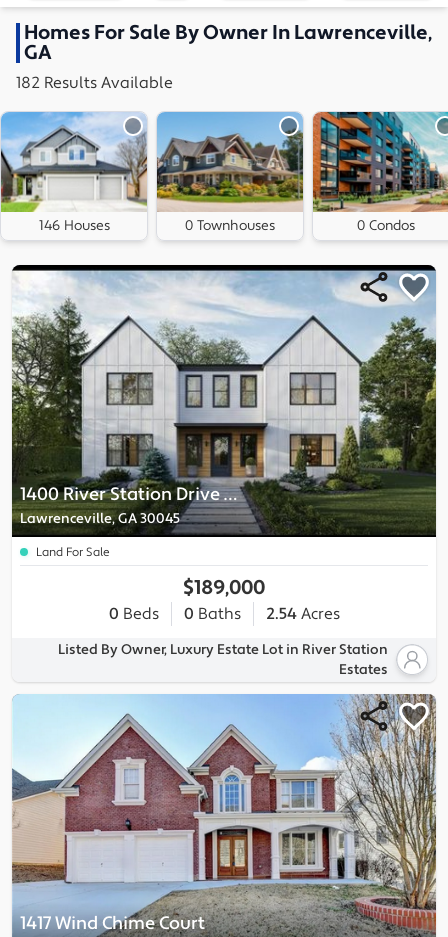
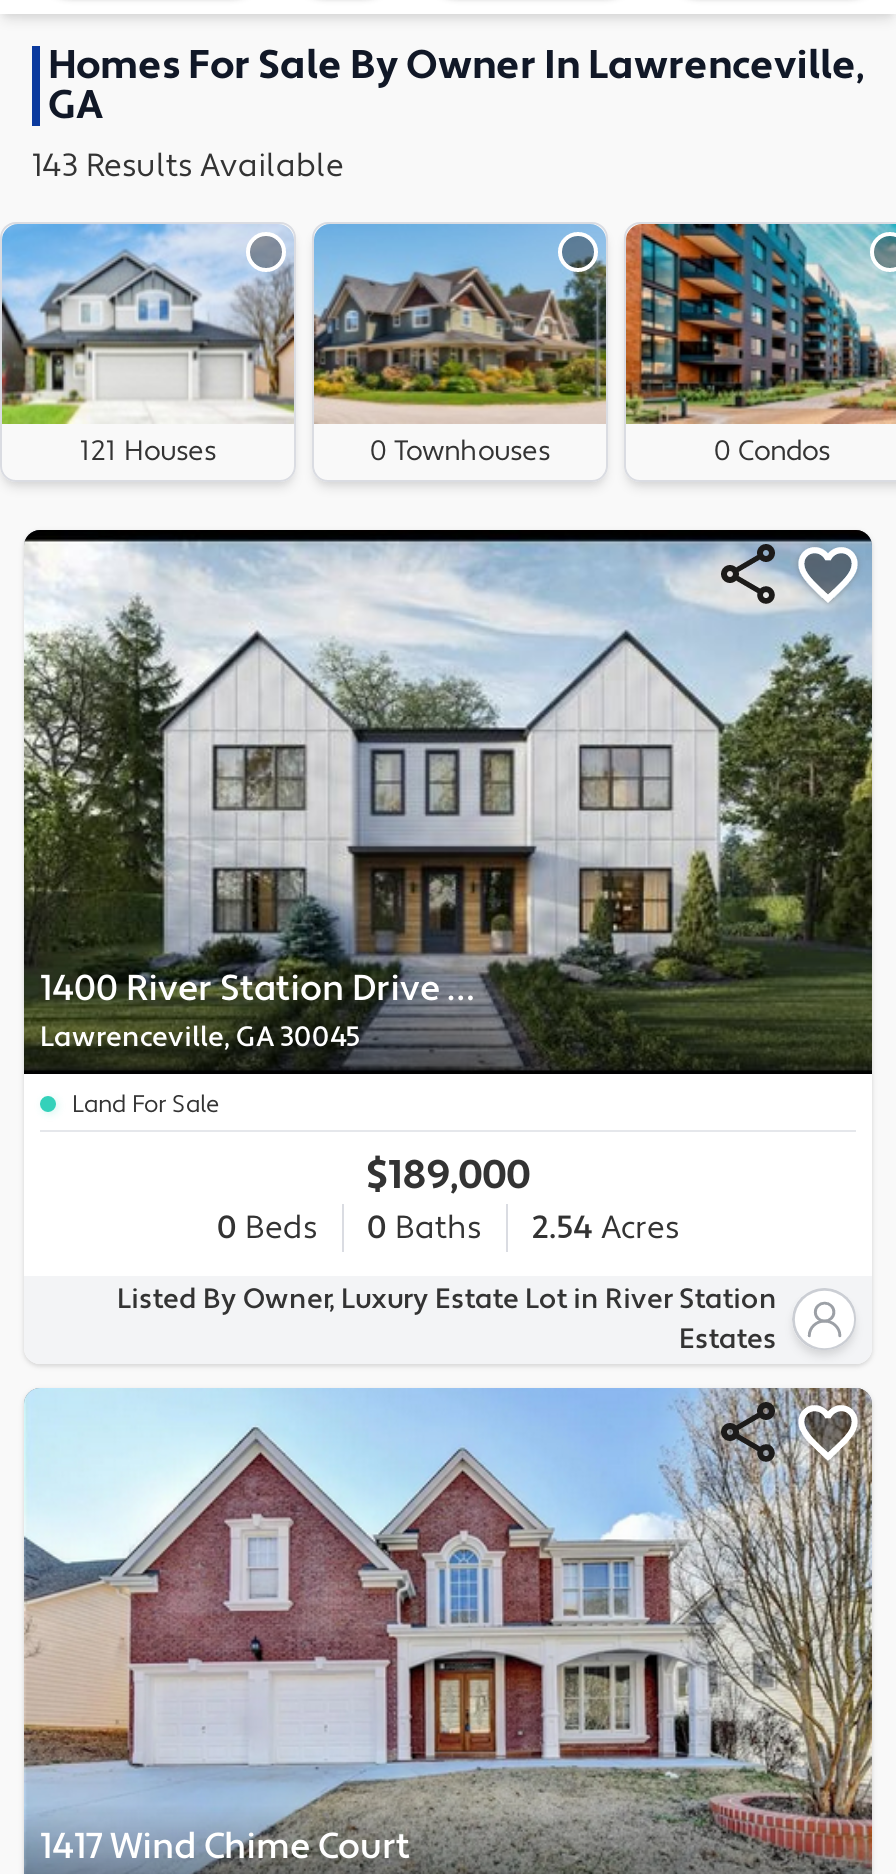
- 182 Results Available
+ 143 Results Available

- 146 Houses
+ 121 Houses
